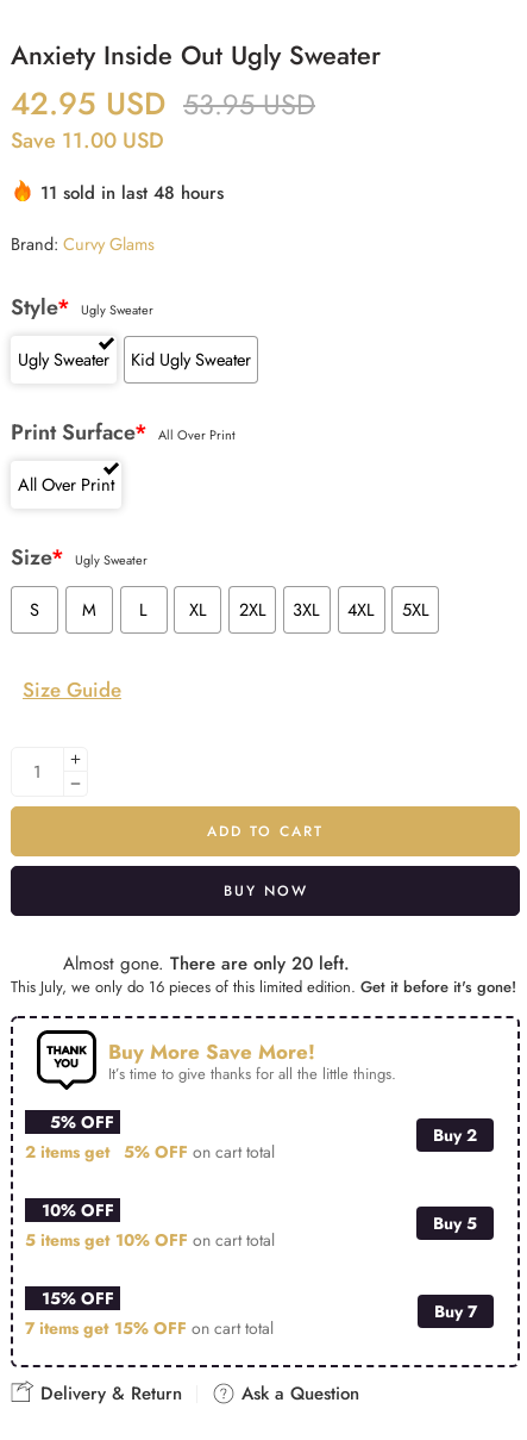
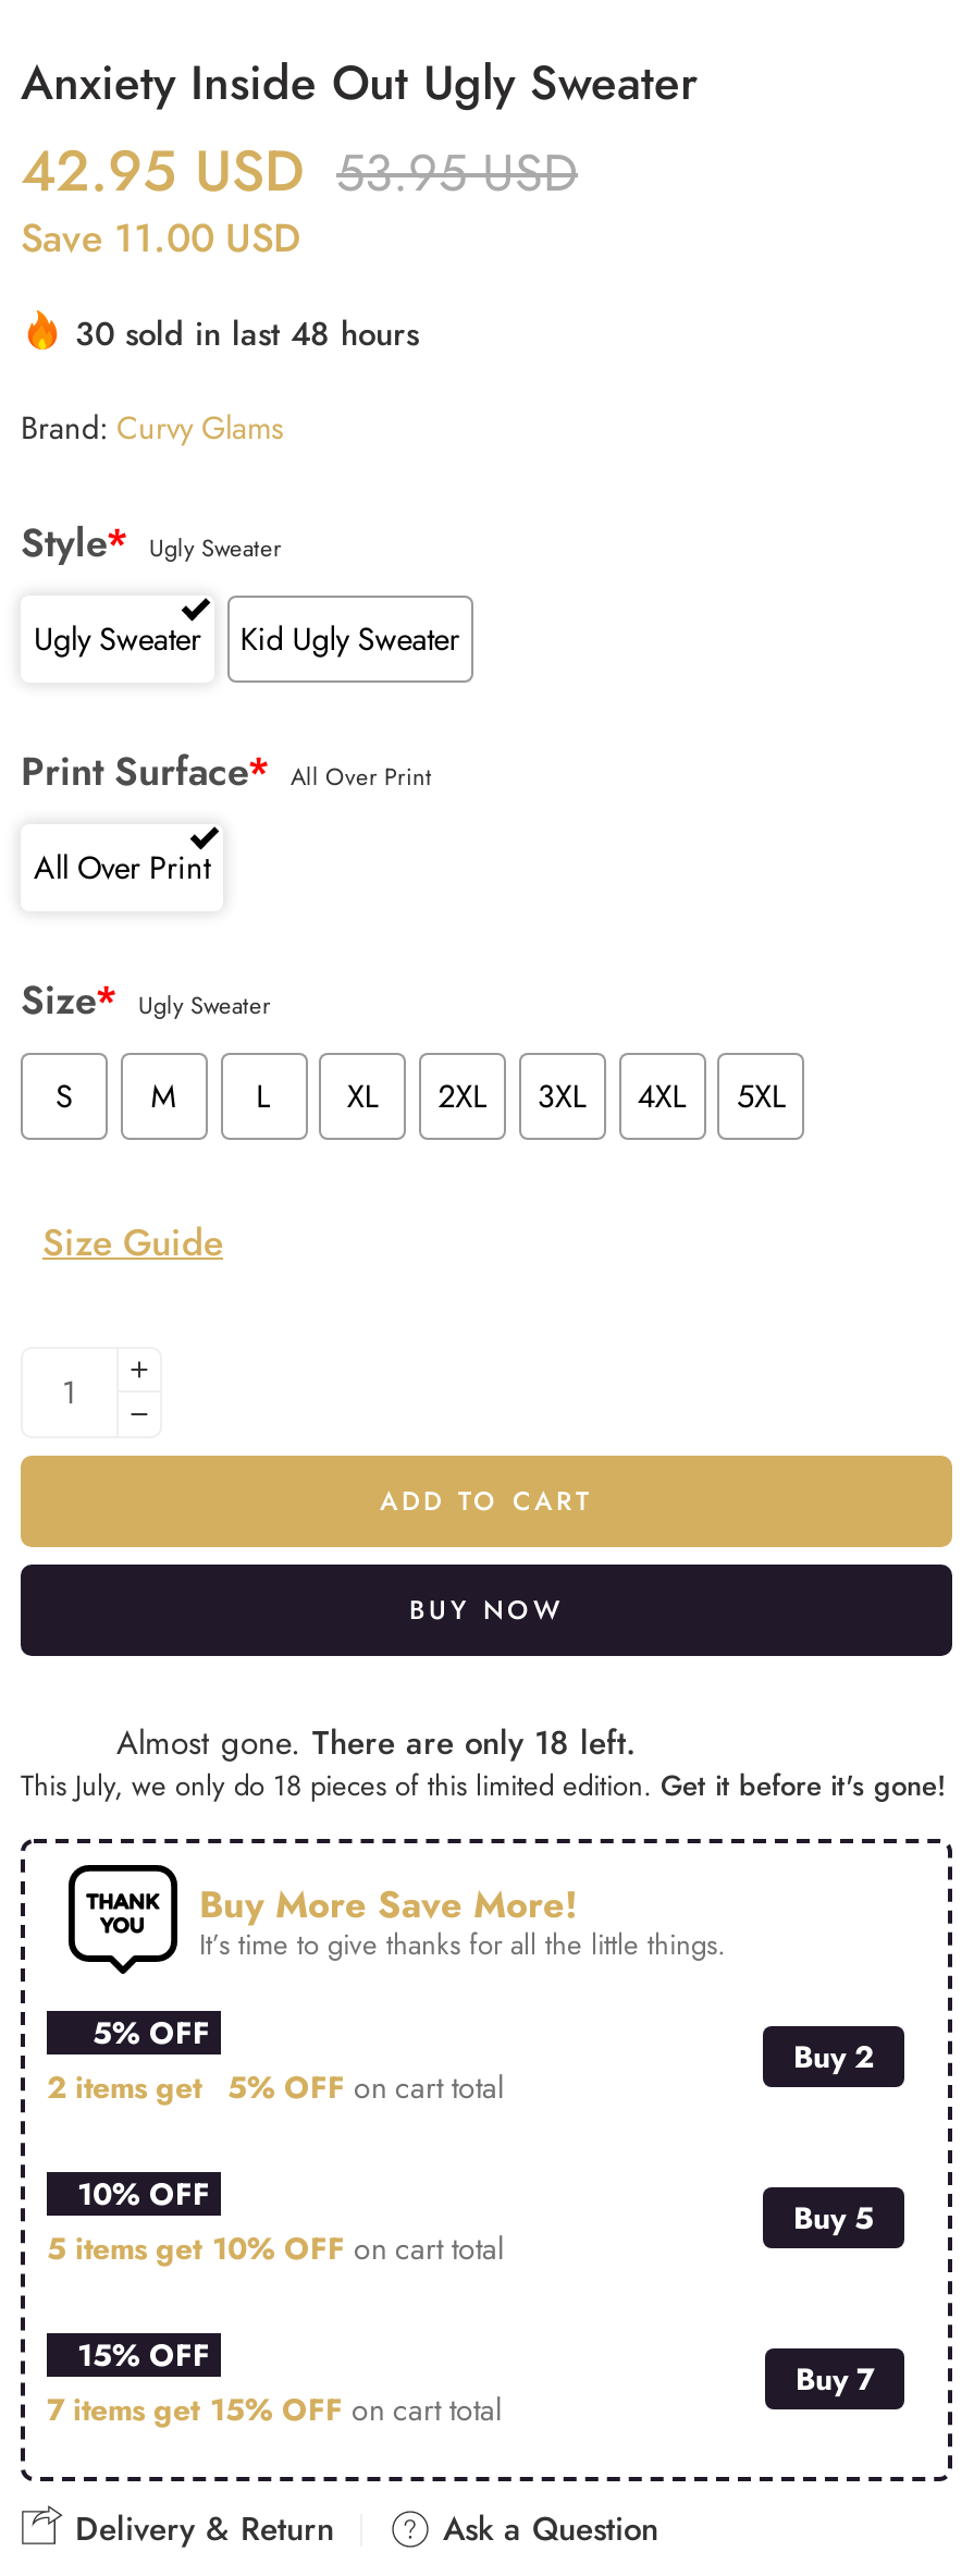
- 11 sold in last 48 hours
+ 30 sold in last 48 hours

- Almost gone. There are only 20 left.
+ Almost gone. There are only 18 left.

- This July, we only do 16 pieces of this limited edition. Get it before it's gone!
+ This July, we only do 18 pieces of this limited edition. Get it before it's gone!
